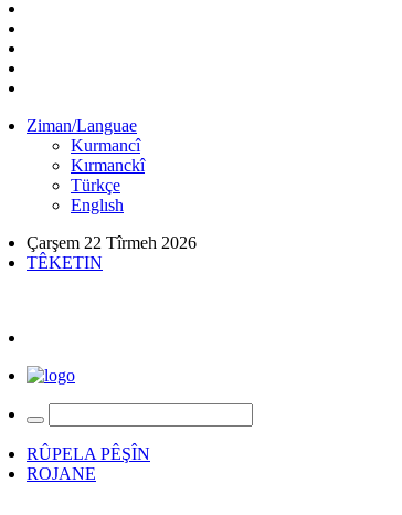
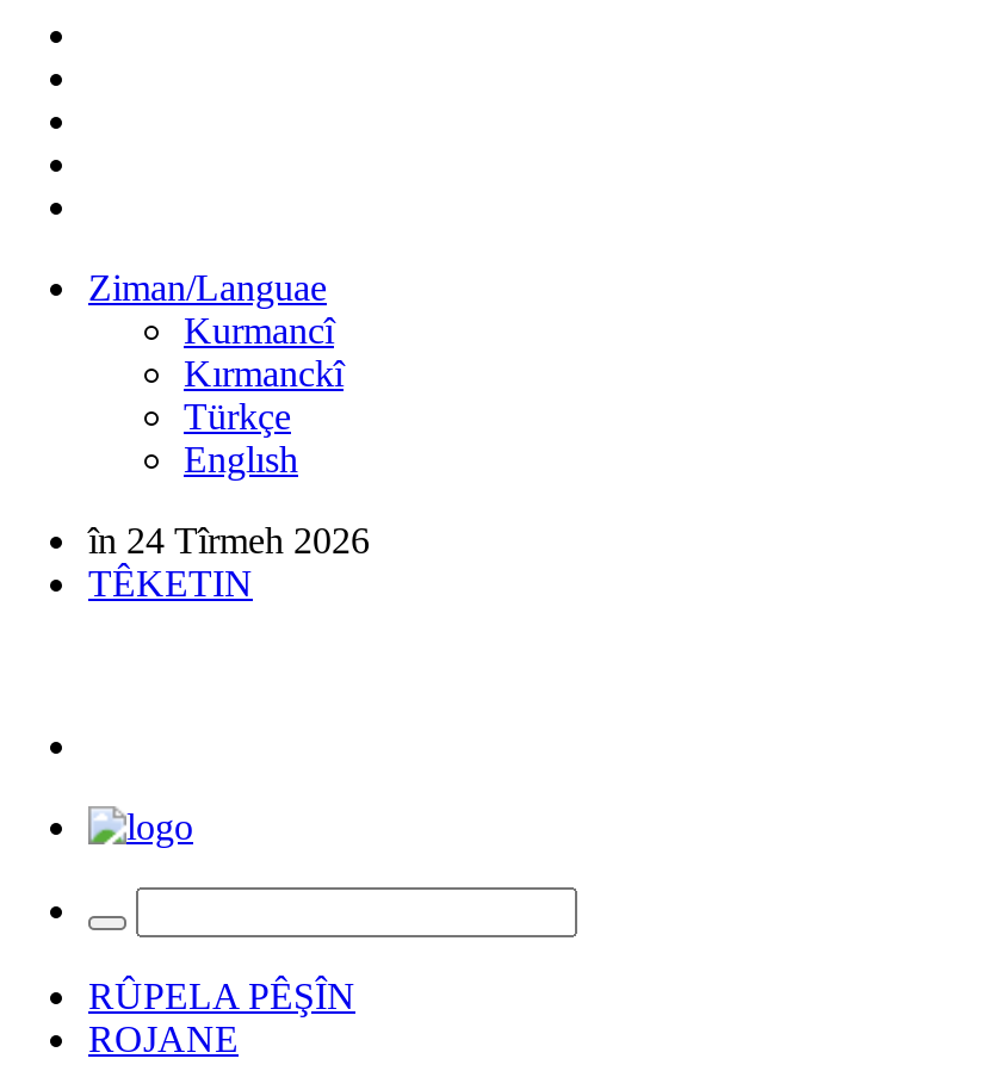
- Çarşem 22 Tîrmeh 2026
+ în 24 Tîrmeh 2026
